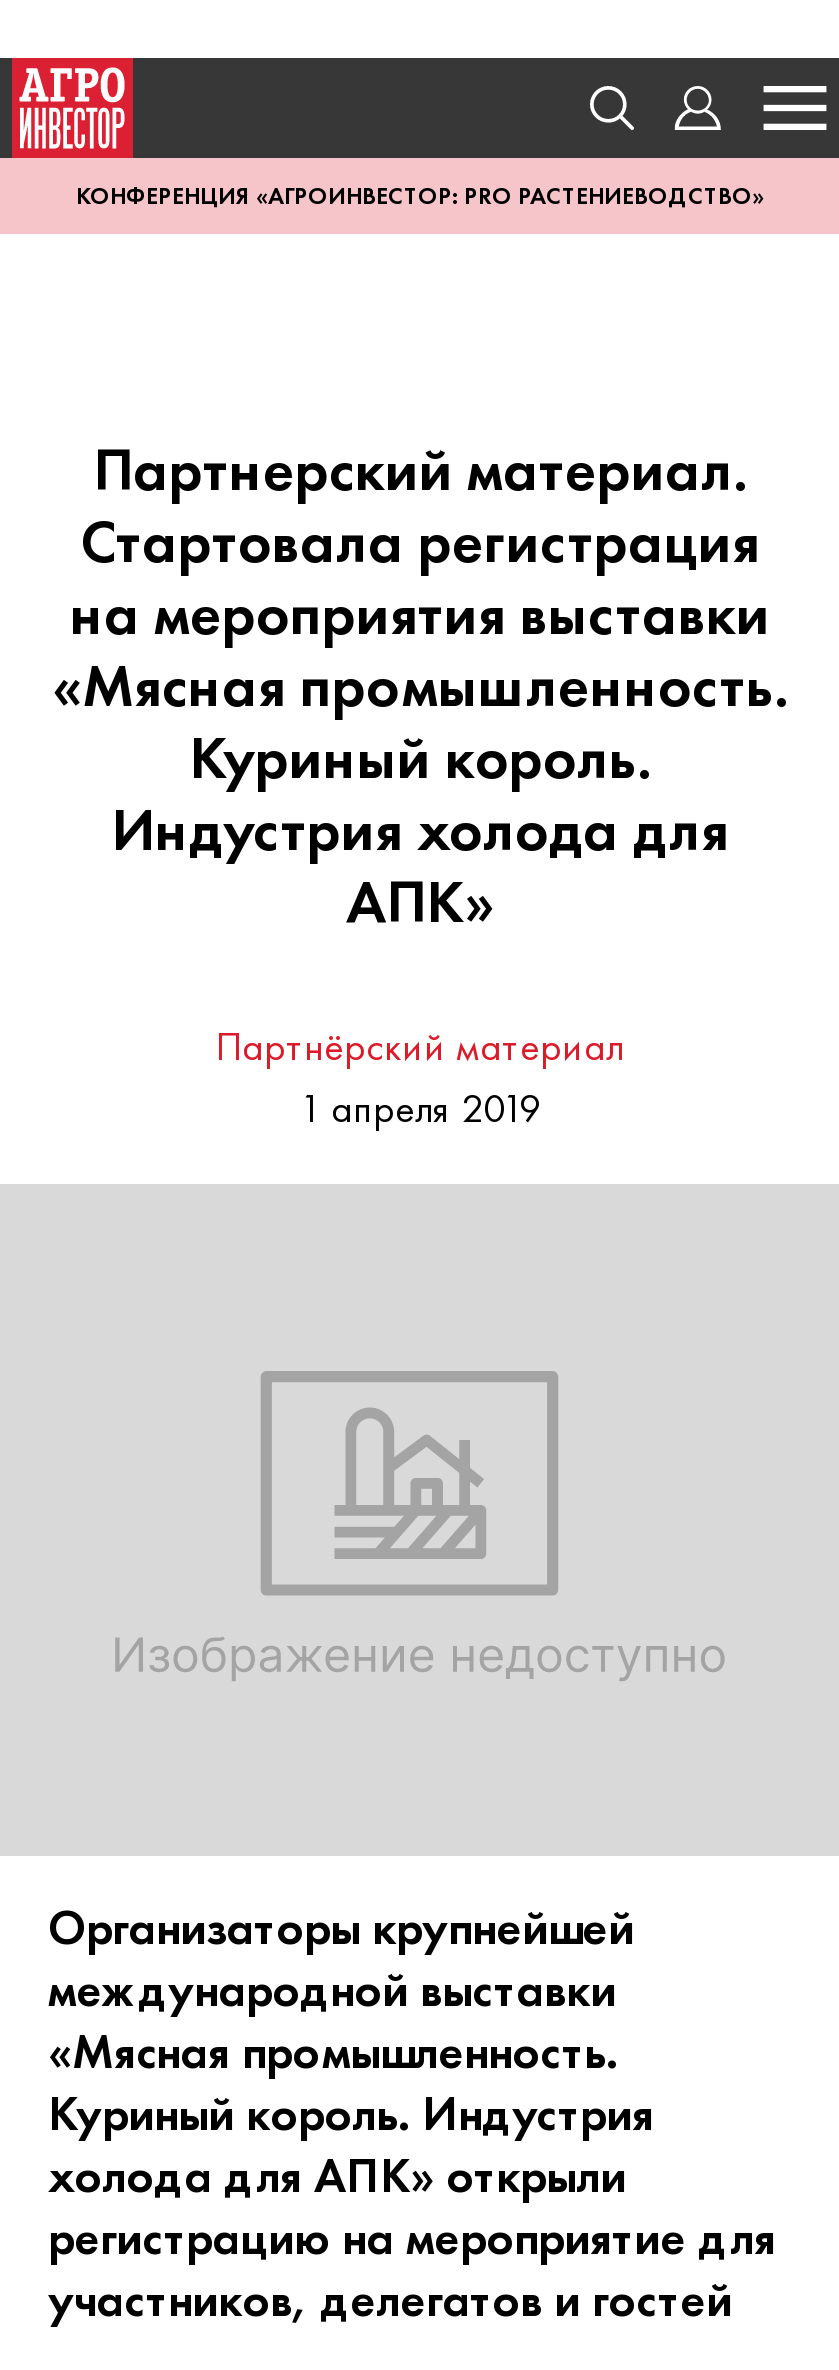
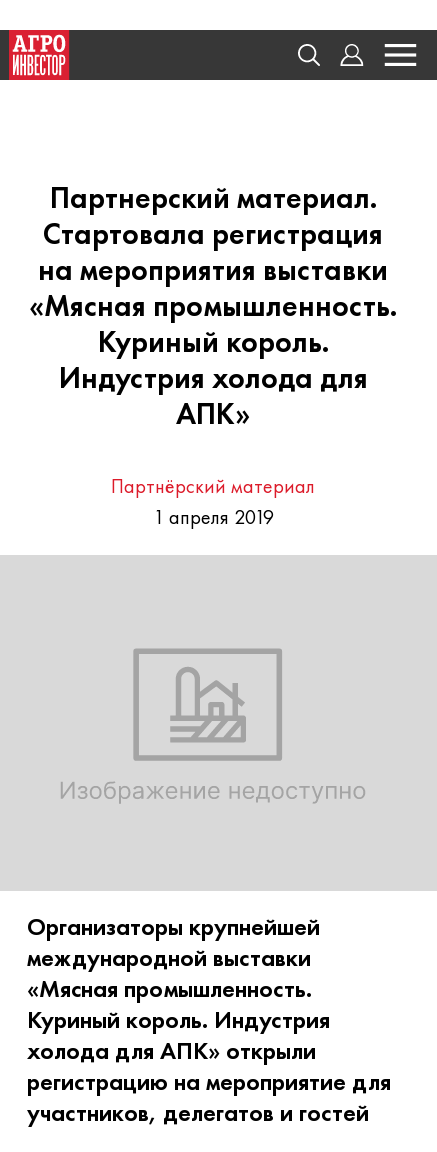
- КОНФЕРЕНЦИЯ «АГРОИНВЕСТОР: PRO РАСТЕНИЕВОДСТВО»
